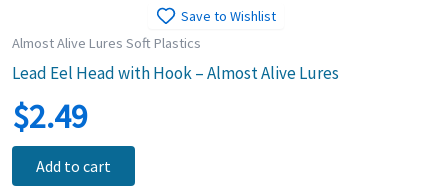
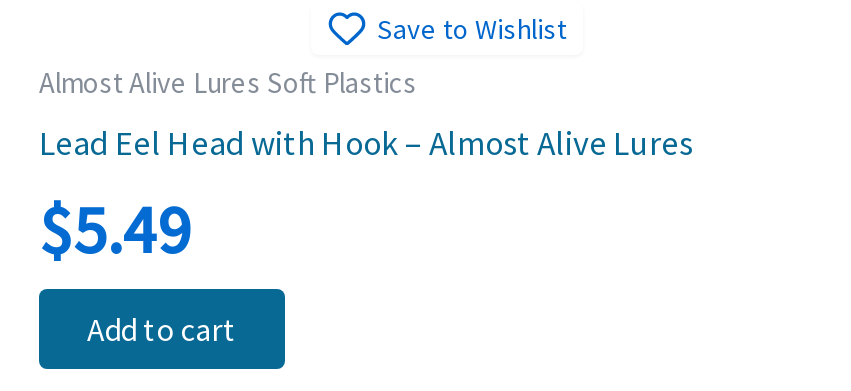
- $2.49
+ $5.49
